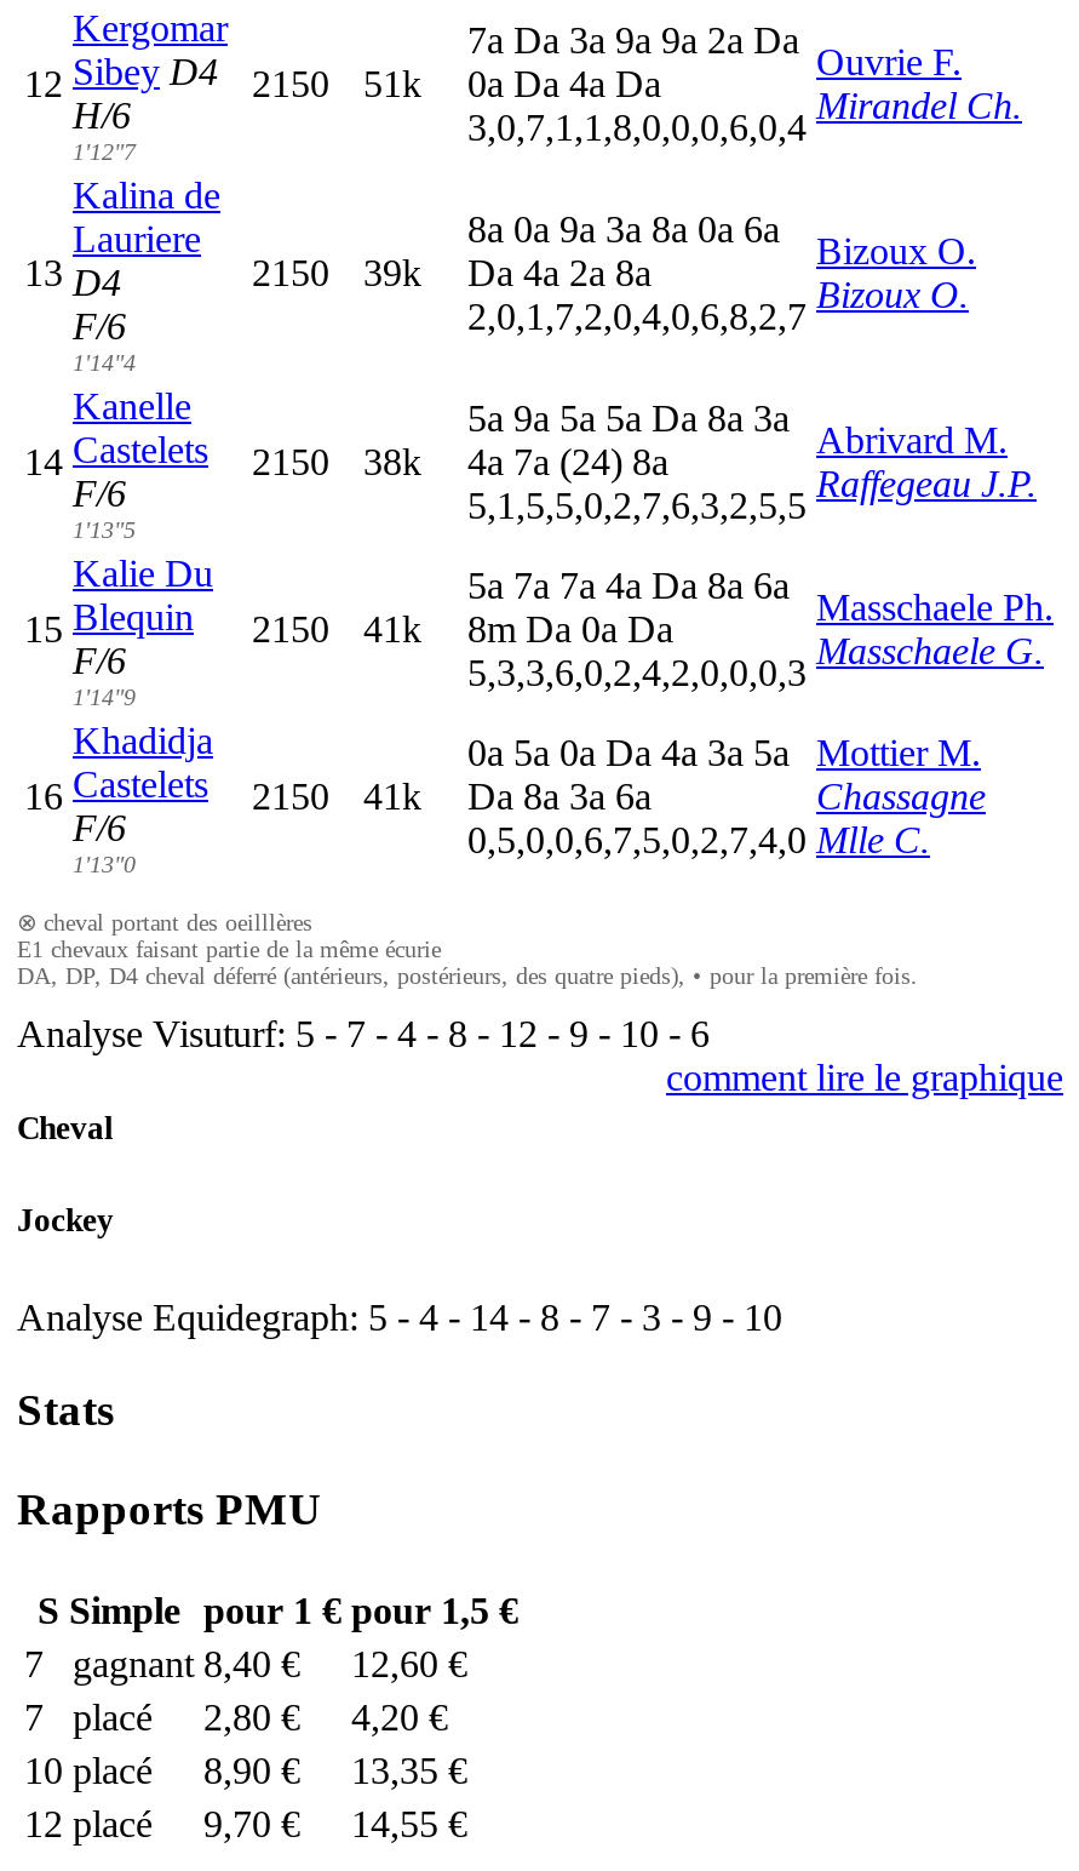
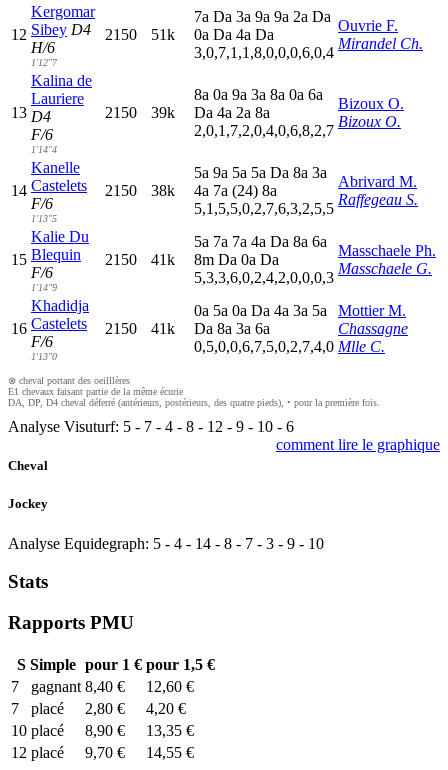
- Raffegeau J.P.
+ Raffegeau S.
